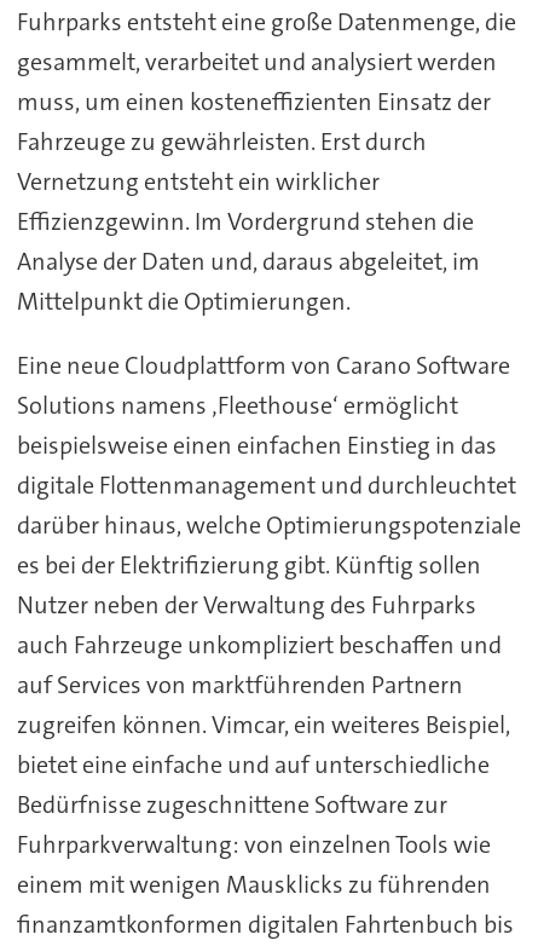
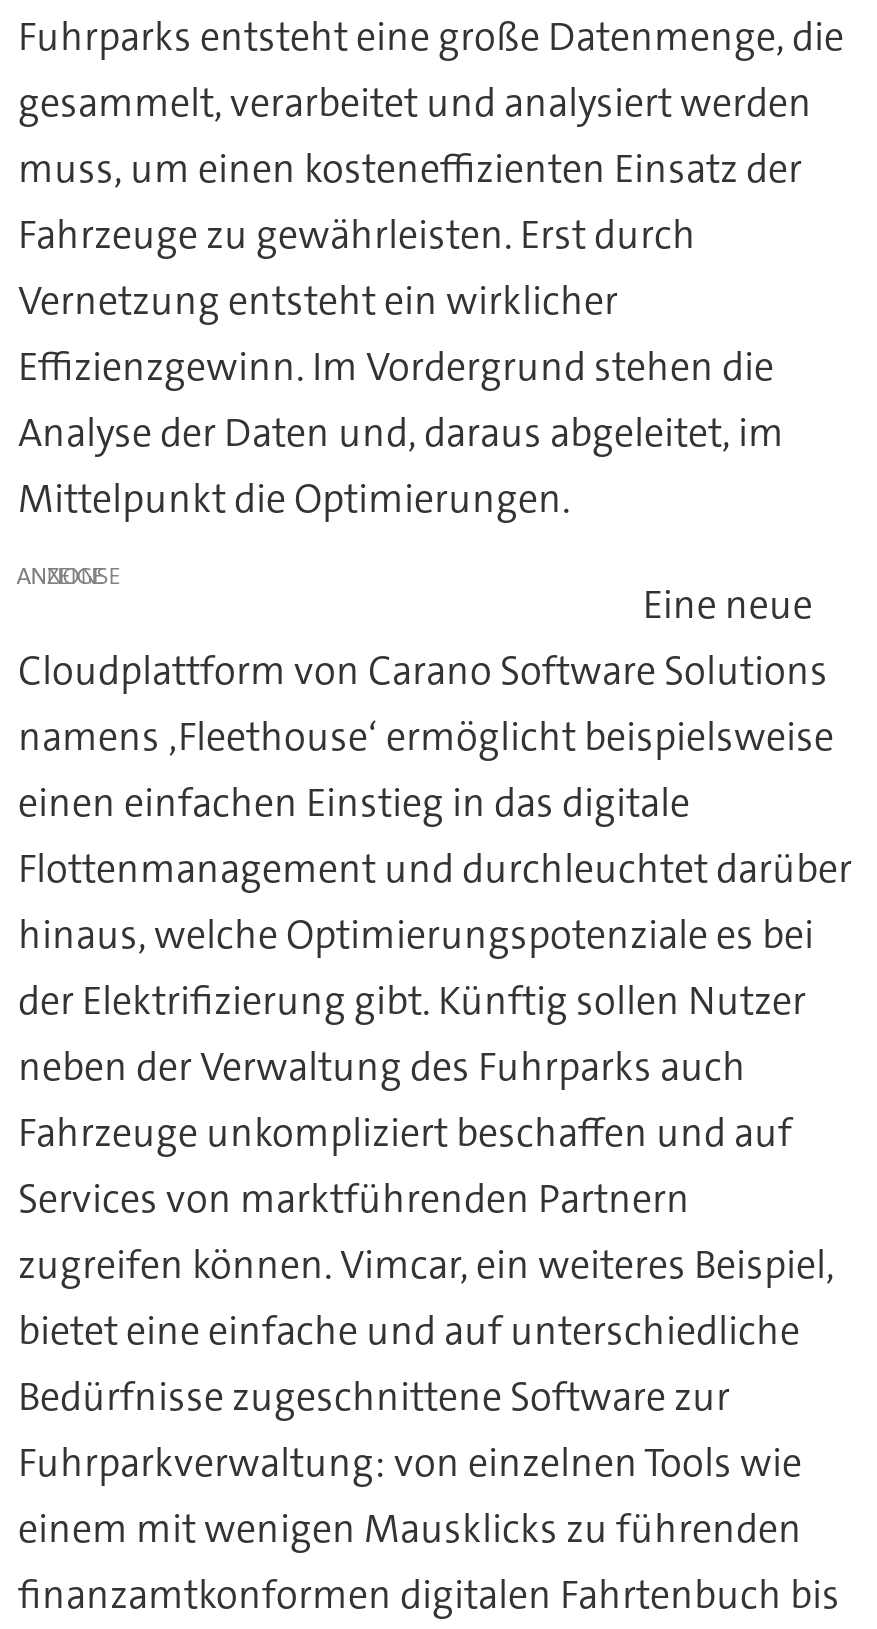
- Eine neue Cloudplattform von Carano Software
- Solutions namens ‚Fleethouse‘ ermöglicht
- beispielsweise einen einfachen Einstieg in das
- digitale Flottenmanagement und durchleuchtet
- darüber hinaus, welche Optimierungspotenziale
- es bei der Elektrifizierung gibt. Künftig sollen
- Nutzer neben der Verwaltung des Fuhrparks
- auch Fahrzeuge unkompliziert beschaffen und
- auf Services von marktführenden Partnern
+ ANZEIGE
+ Eine neue
+ Cloudplattform von Carano Software Solutions
+ namens ‚Fleethouse‘ ermöglicht beispielsweise
+ einen einfachen Einstieg in das digitale
+ Flottenmanagement und durchleuchtet darüber
+ hinaus, welche Optimierungspotenziale es bei
+ der Elektrifizierung gibt. Künftig sollen Nutzer
+ neben der Verwaltung des Fuhrparks auch
+ Fahrzeuge unkompliziert beschaffen und auf
+ Services von marktführenden Partnern
